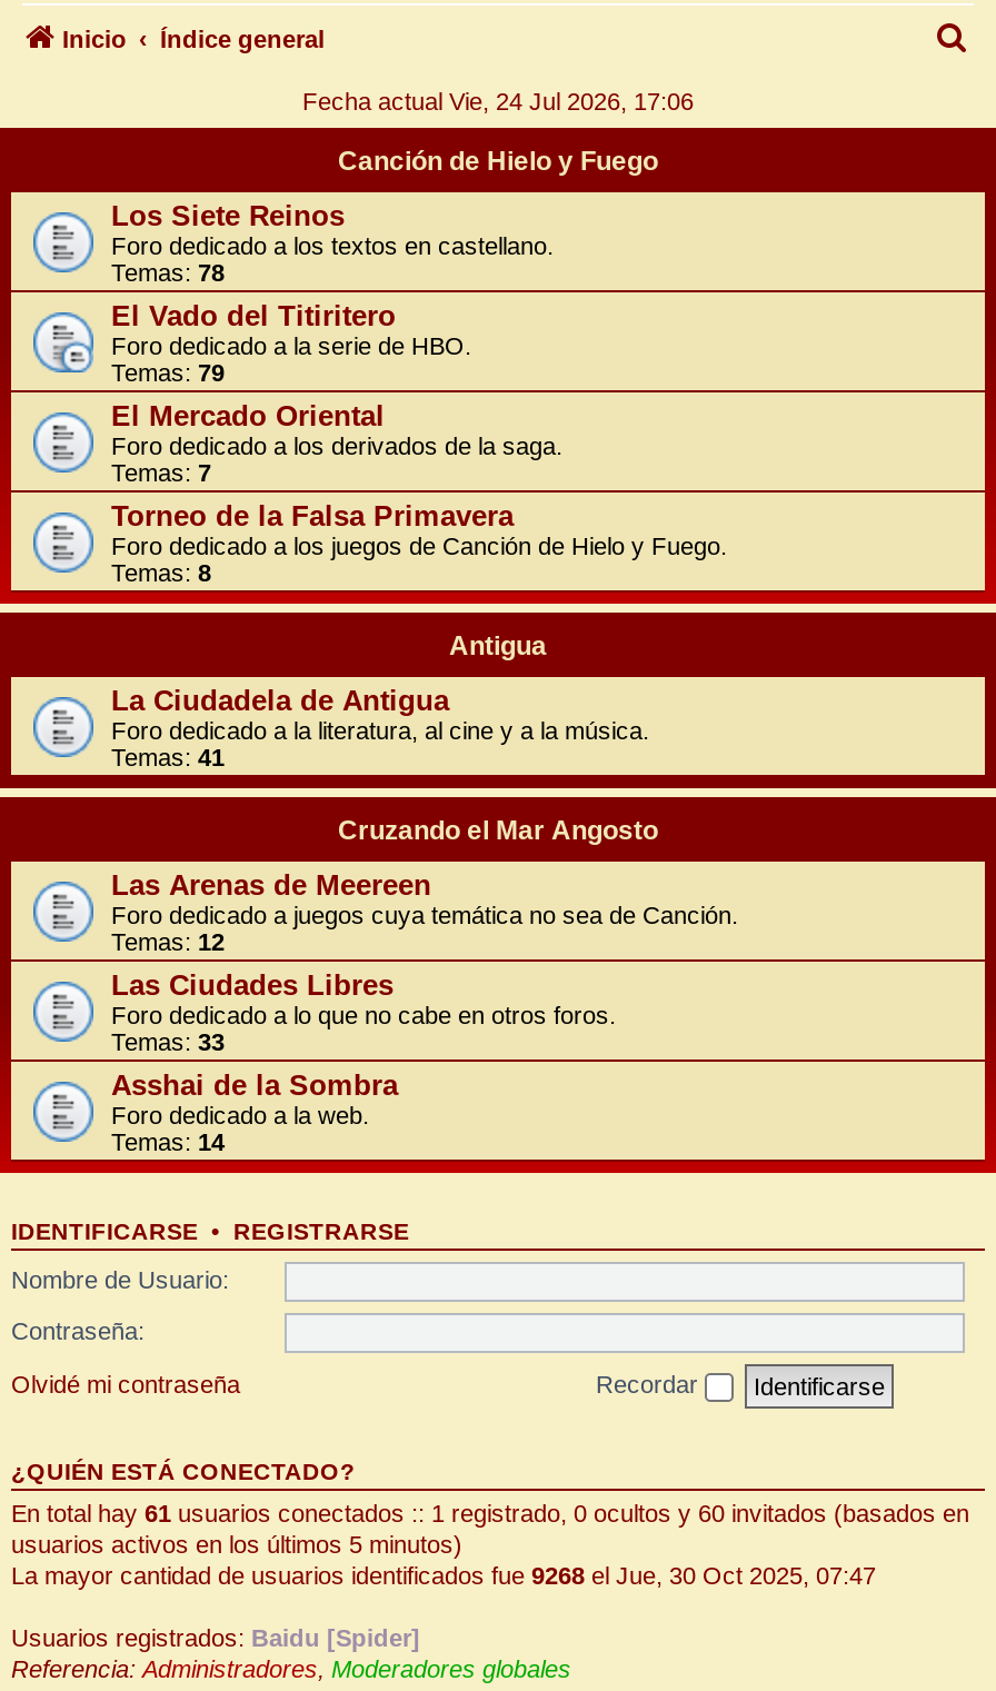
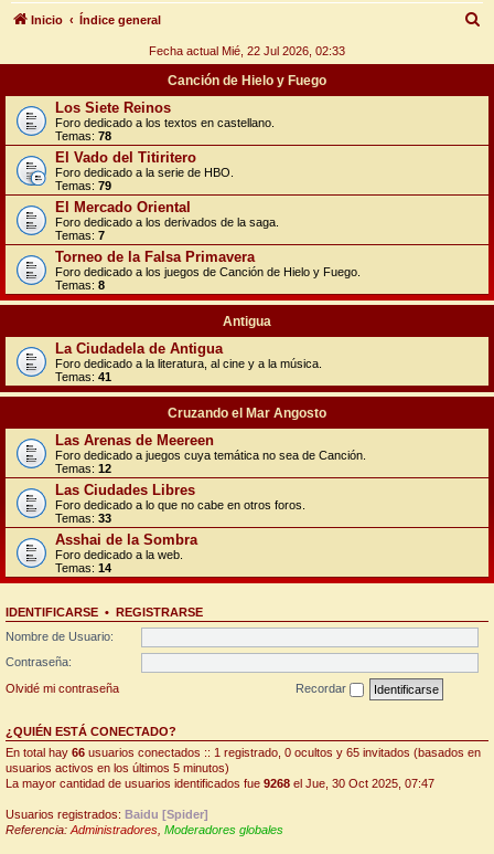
- Fecha actual Vie, 24 Jul 2026, 17:06
+ Fecha actual Mié, 22 Jul 2026, 02:33

- En total hay 61 usuarios conectados :: 1 registrado, 0 ocultos y 60 invitados (basados en
+ En total hay 66 usuarios conectados :: 1 registrado, 0 ocultos y 65 invitados (basados en
